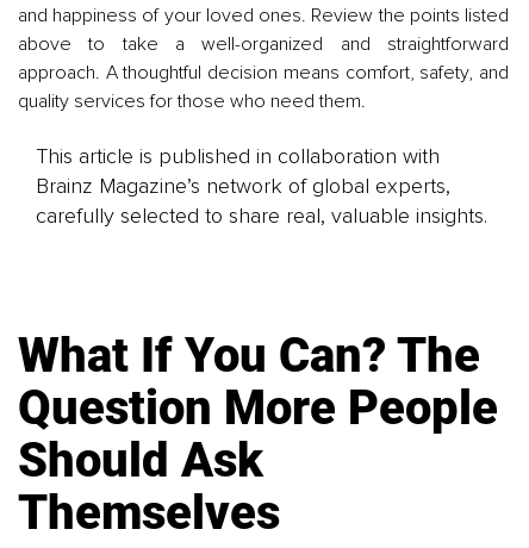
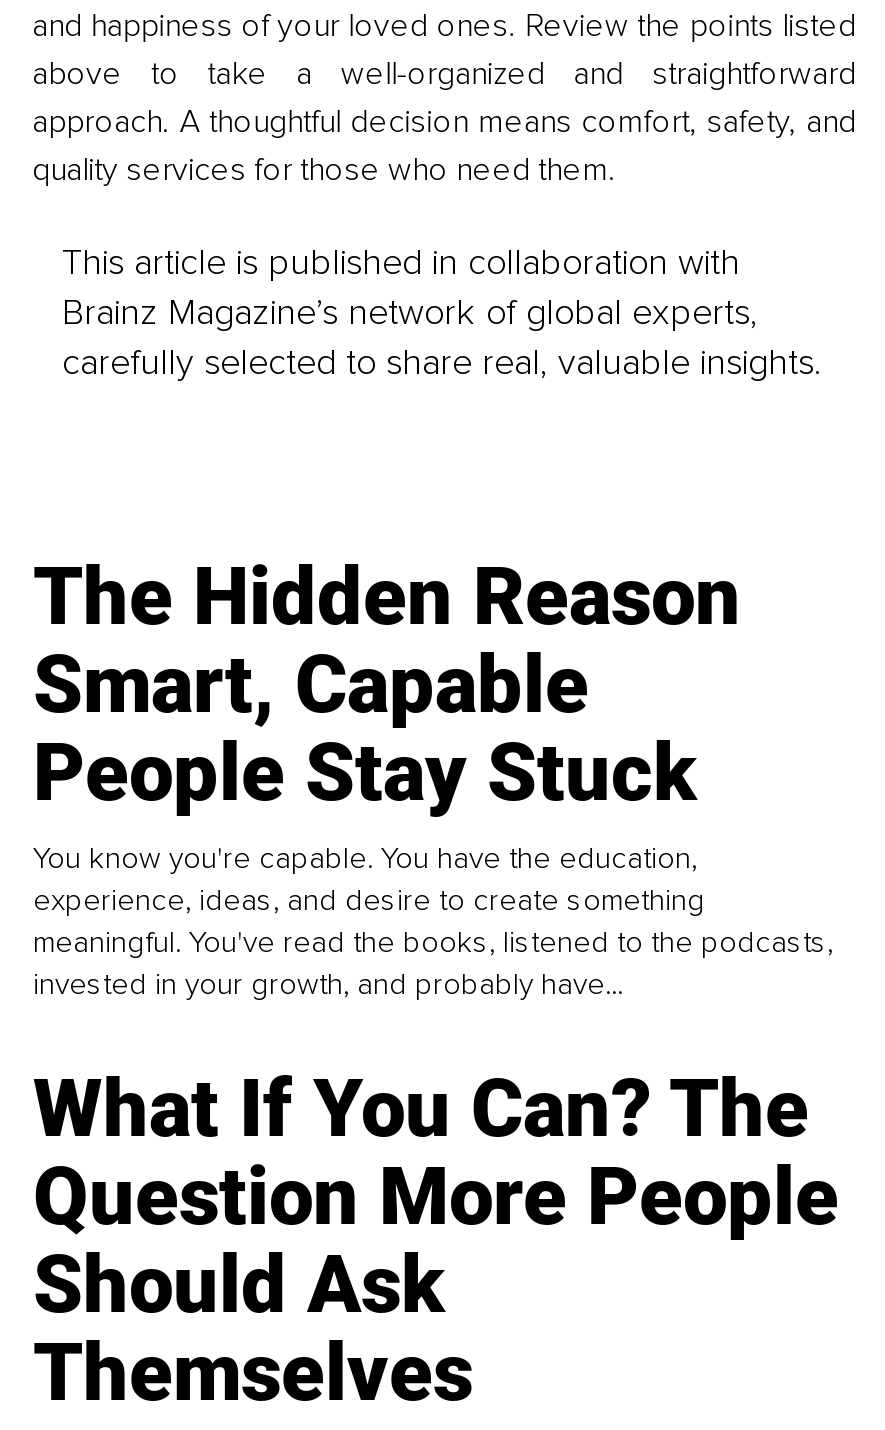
+ The Hidden Reason
+ Smart, Capable
+ People Stay Stuck
+ You know you're capable. You have the education,
+ experience, ideas, and desire to create something
+ meaningful. You've read the books, listened to the podcasts,
+ invested in your growth, and probably have...
